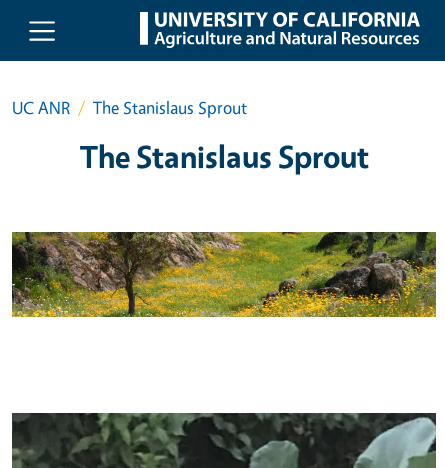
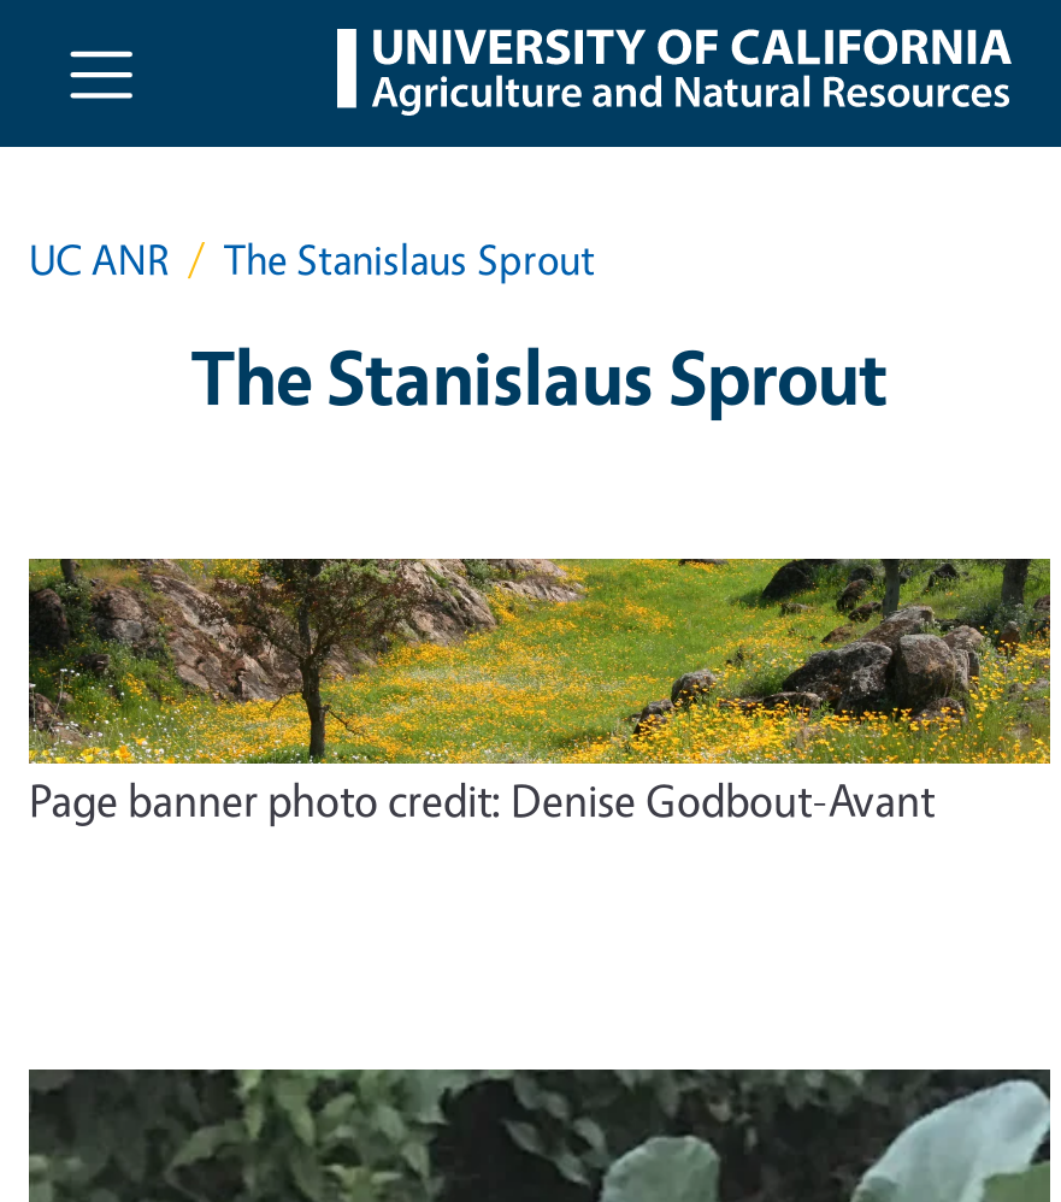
+ Page banner photo credit: Denise Godbout-Avant
